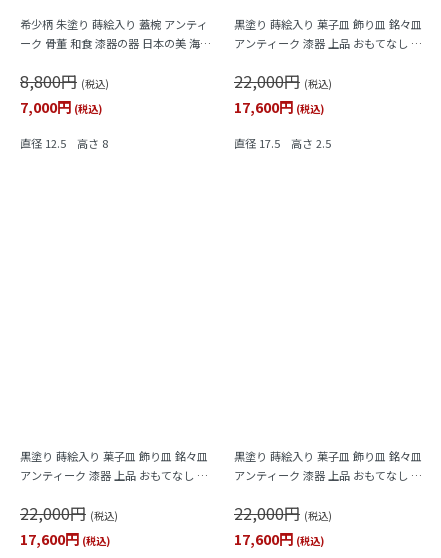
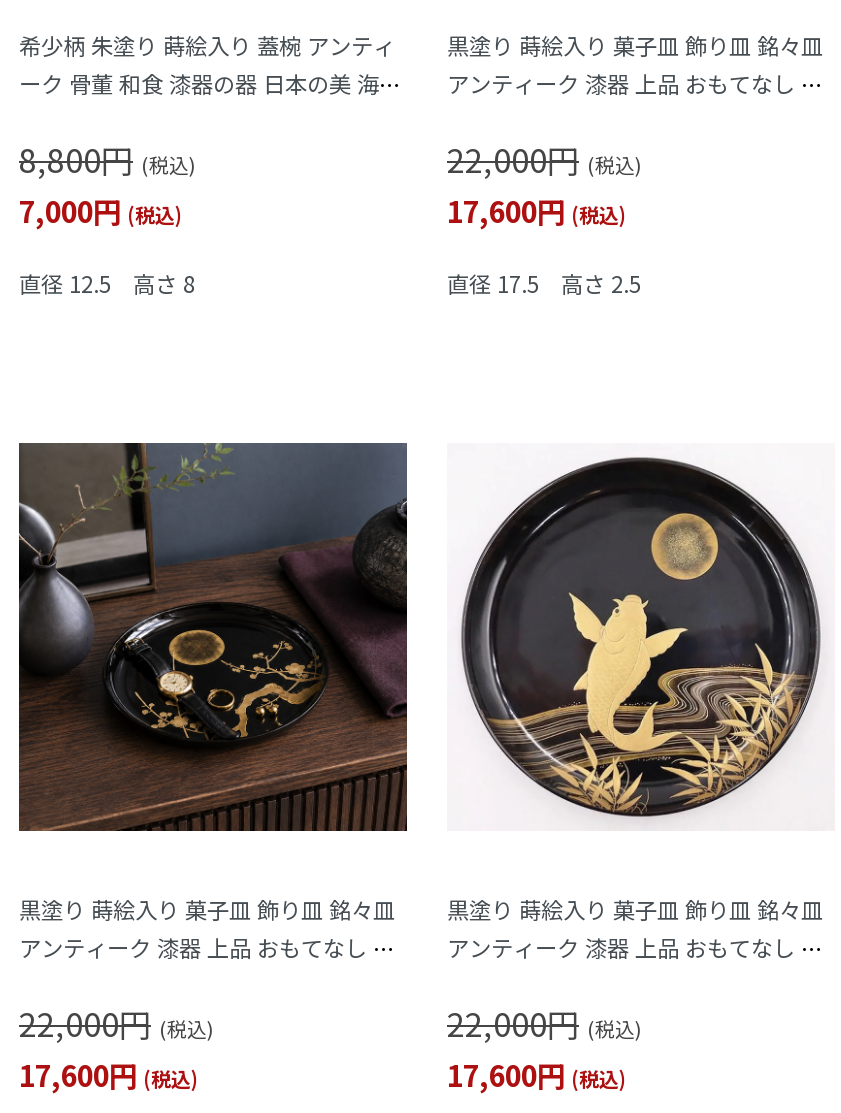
+ [image]

+ [image]
